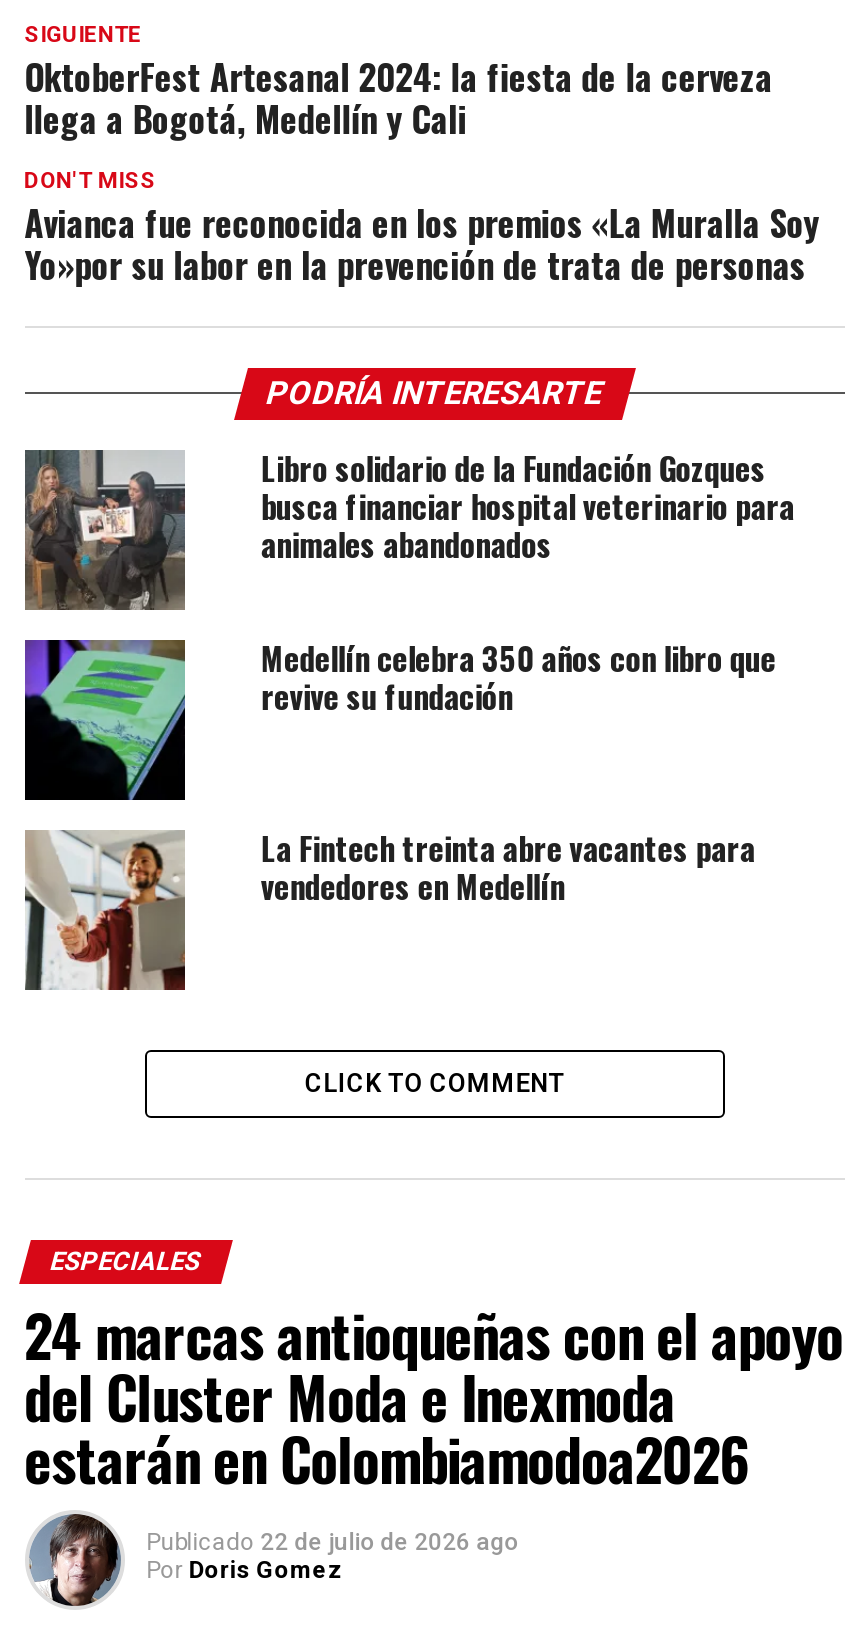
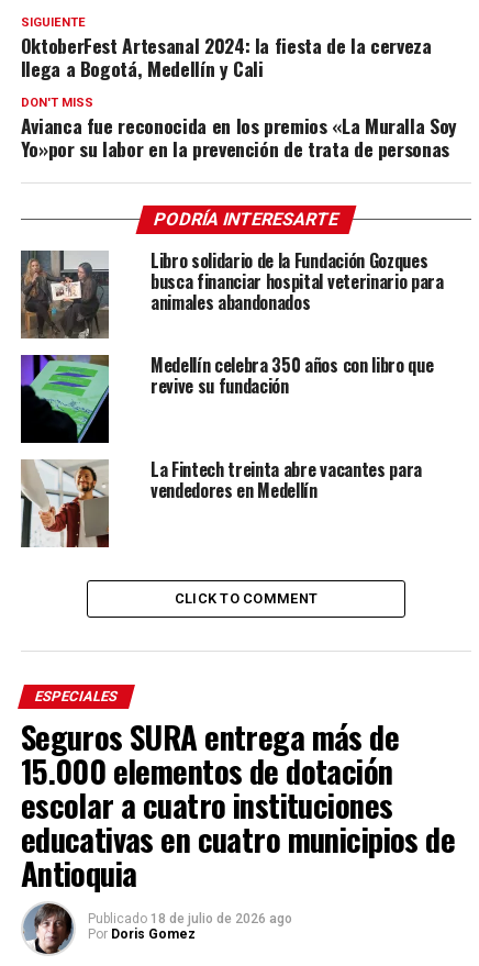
- 24 marcas antioqueñas con el apoyo
- del Cluster Moda e Inexmoda
- estarán en Colombiamodoa2026
- Publicado 22 de julio de 2026 ago
+ Seguros SURA entrega más de
+ 15.000 elementos de dotación
+ escolar a cuatro instituciones
+ educativas en cuatro municipios de
+ Antioquia
+ Publicado 18 de julio de 2026 ago
